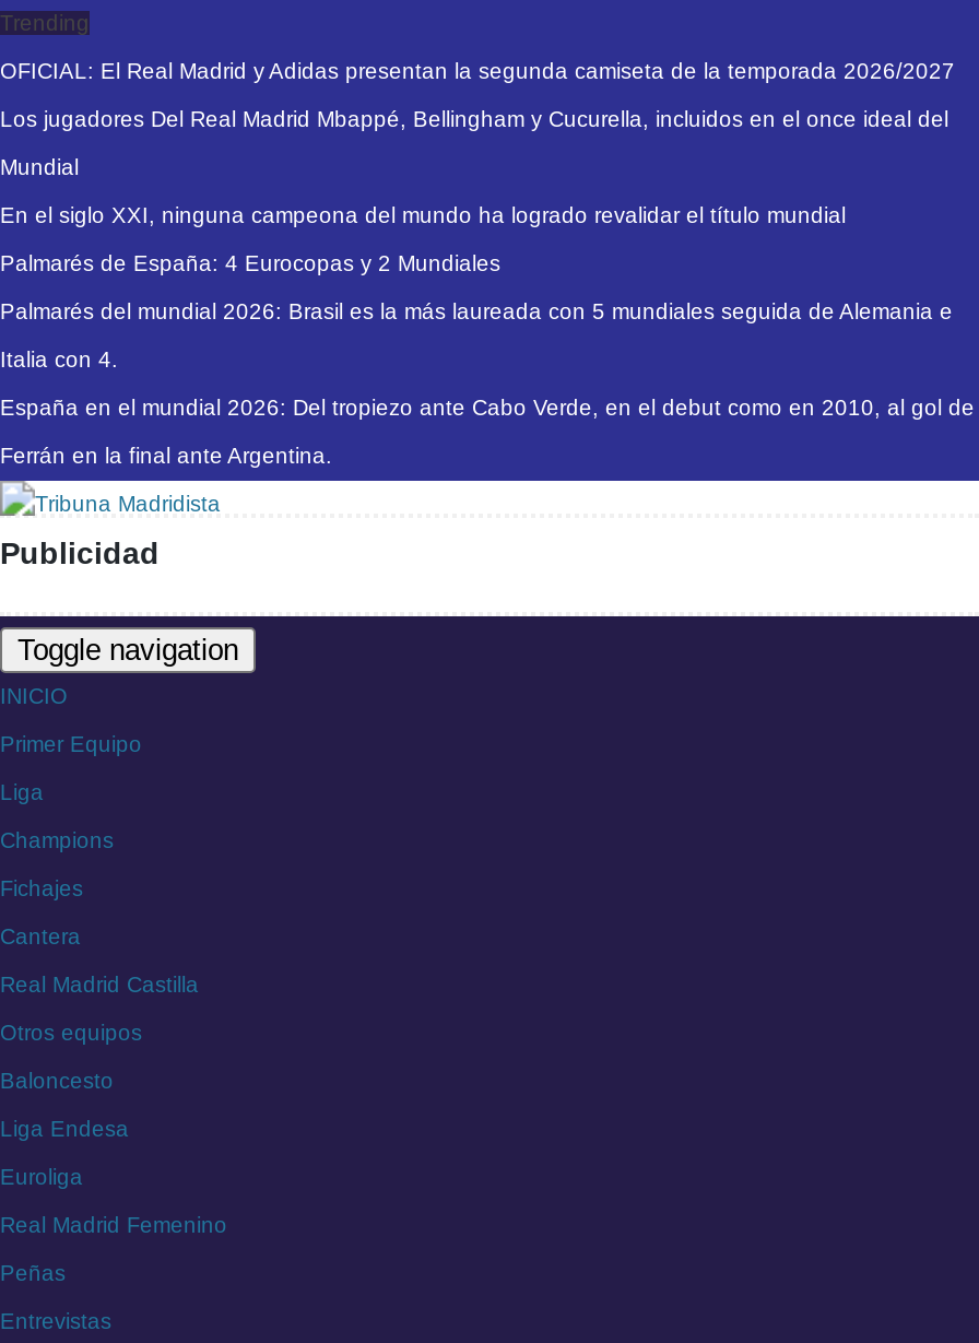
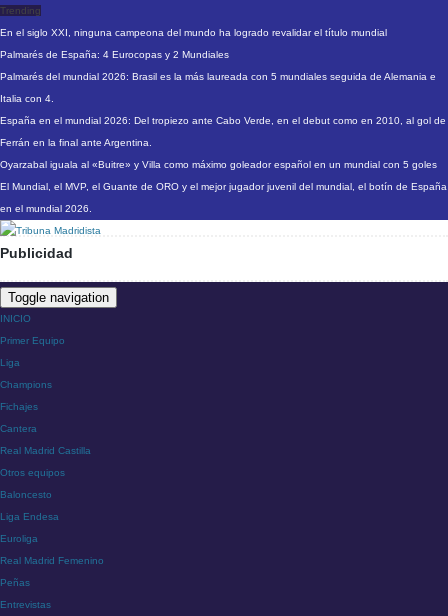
- OFICIAL: El Real Madrid y Adidas presentan la segunda camiseta de la temporada 2026/2027
- Los jugadores Del Real Madrid Mbappé, Bellingham y Cucurella, incluidos en el once ideal del
- Mundial

moved up: En el siglo XXI, ninguna campeona del mundo ha logrado revalidar el título mundial | Palmarés de España: 4 Eurocopas y 2 Mundiales | Palmarés del mundial 2026: Brasil es la más laureada con 5 mundiales seguida de Alemania e | Italia con 4. | España en el mundial 2026: Del tropiezo ante Cabo Verde, en el debut como en 2010, al gol de | Ferrán en la final ante Argentina.

+ Oyarzabal iguala al «Buitre» y Villa como máximo goleador español en un mundial con 5 goles
+ El Mundial, el MVP, el Guante de ORO y el mejor jugador juvenil del mundial, el botín de España
+ en el mundial 2026.
